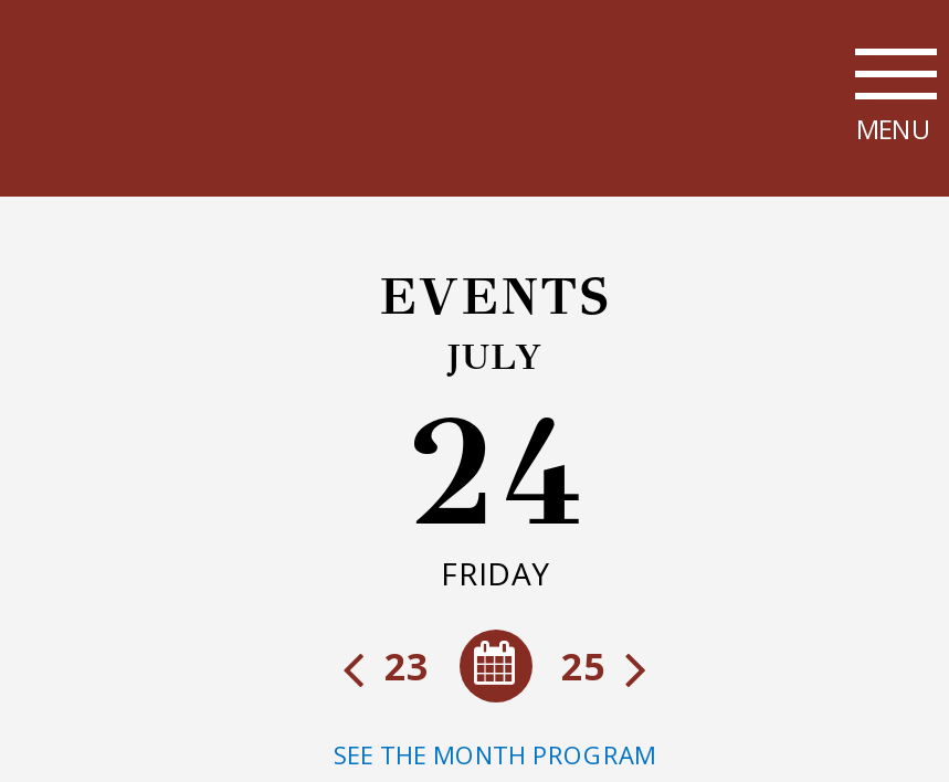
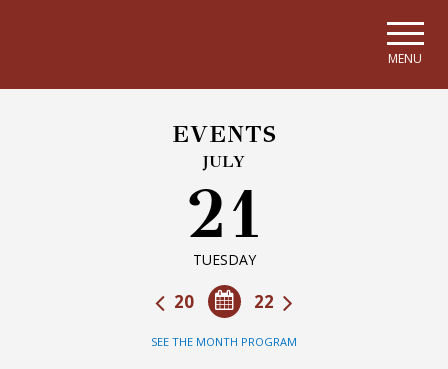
- 24
- FRIDAY
+ 21
+ TUESDAY

- 25
- 23
+ 22
+ 20
